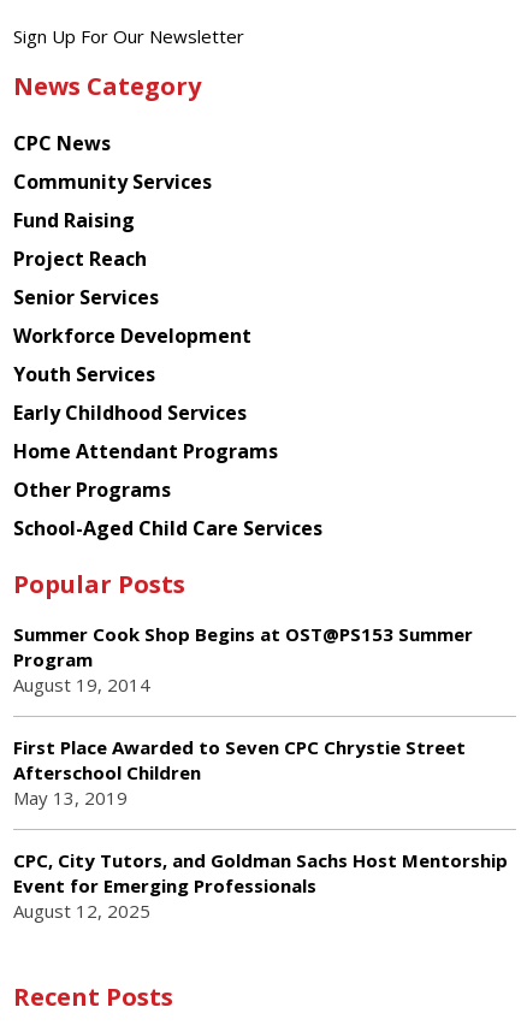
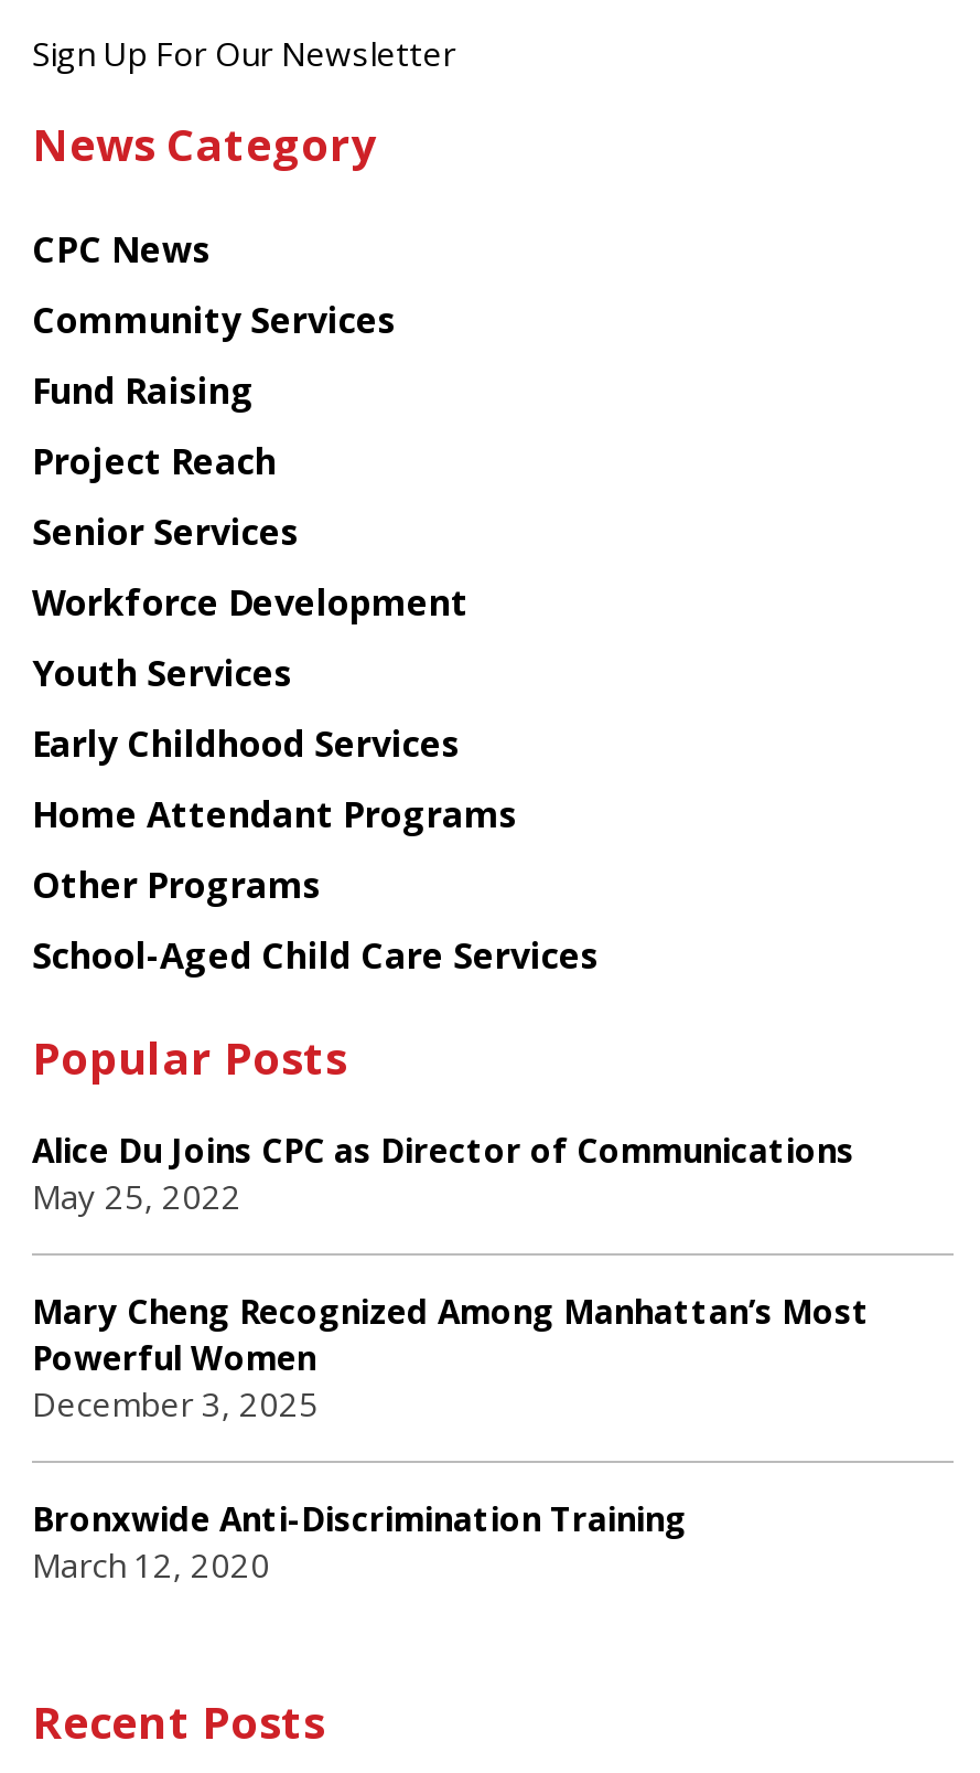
- Summer Cook Shop Begins at OST@PS153 Summer
- Program
- August 19, 2014
+ Alice Du Joins CPC as Director of Communications
+ May 25, 2022

- First Place Awarded to Seven CPC Chrystie Street
- Afterschool Children
- May 13, 2019
+ Mary Cheng Recognized Among Manhattan’s Most
+ Powerful Women
+ December 3, 2025

- CPC, City Tutors, and Goldman Sachs Host Mentorship
- Event for Emerging Professionals
- August 12, 2025
+ Bronxwide Anti-Discrimination Training
+ March 12, 2020
